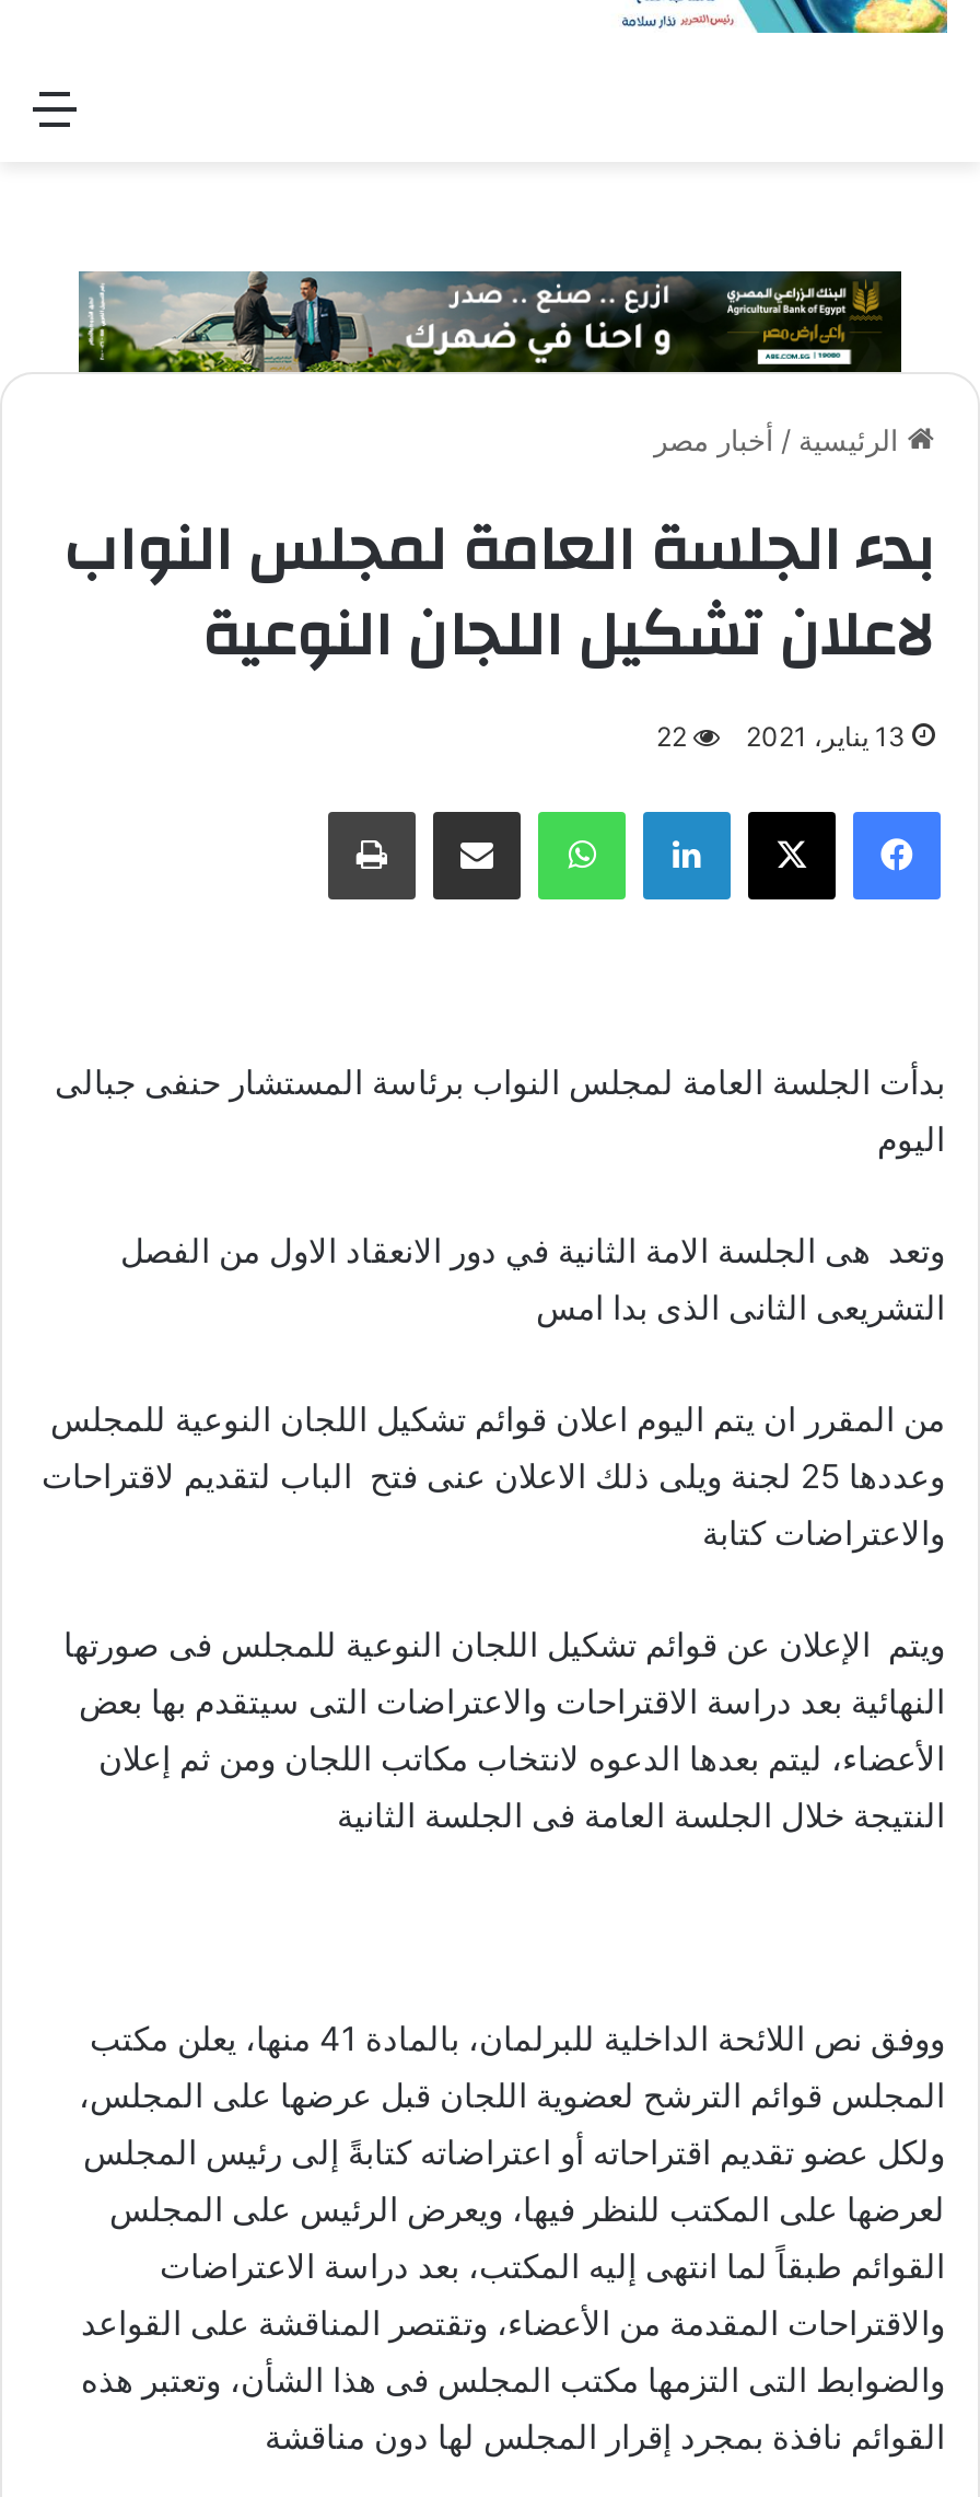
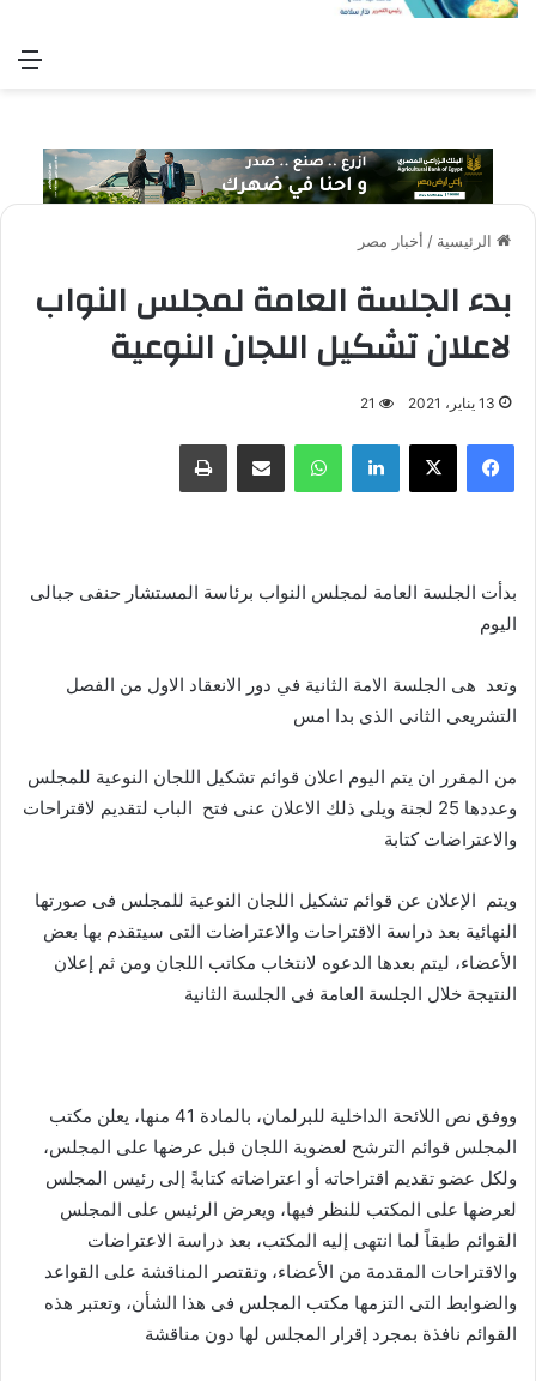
- 22
+ 21
